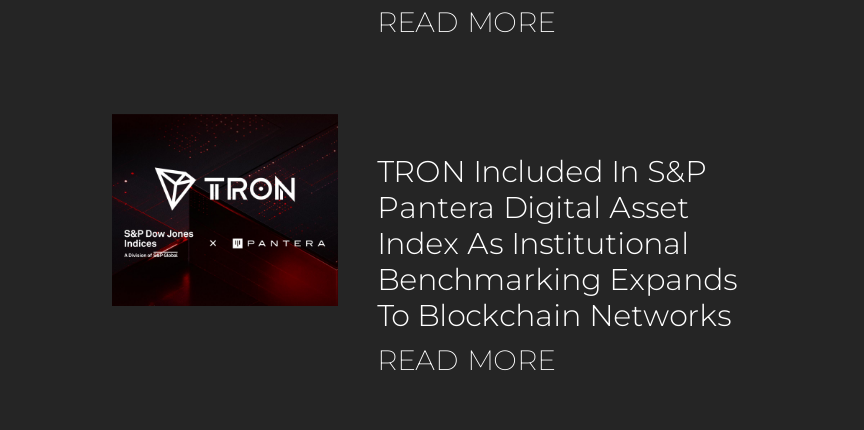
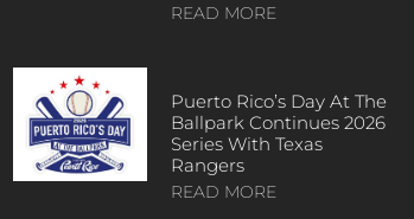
- [image]
- TRON Included In S&P
- Pantera Digital Asset
- Index As Institutional
- Benchmarking Expands
- To Blockchain Networks
+ [image]
+ Puerto Rico’s Day At The
+ Ballpark Continues 2026
+ Series With Texas
+ Rangers
